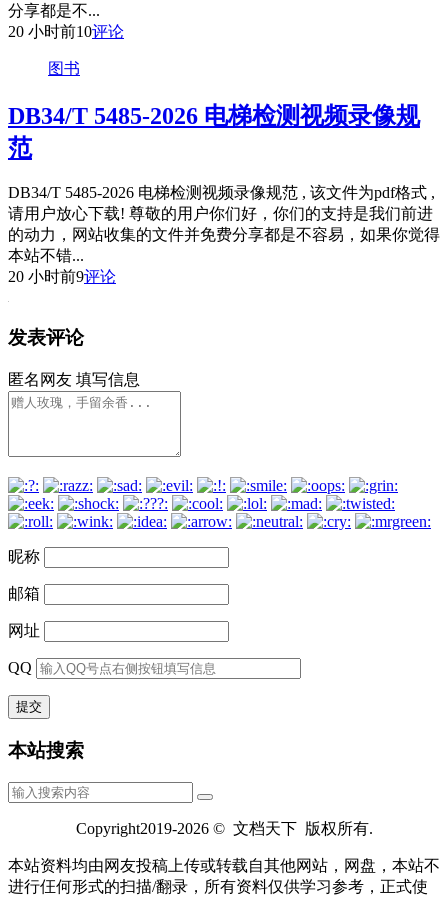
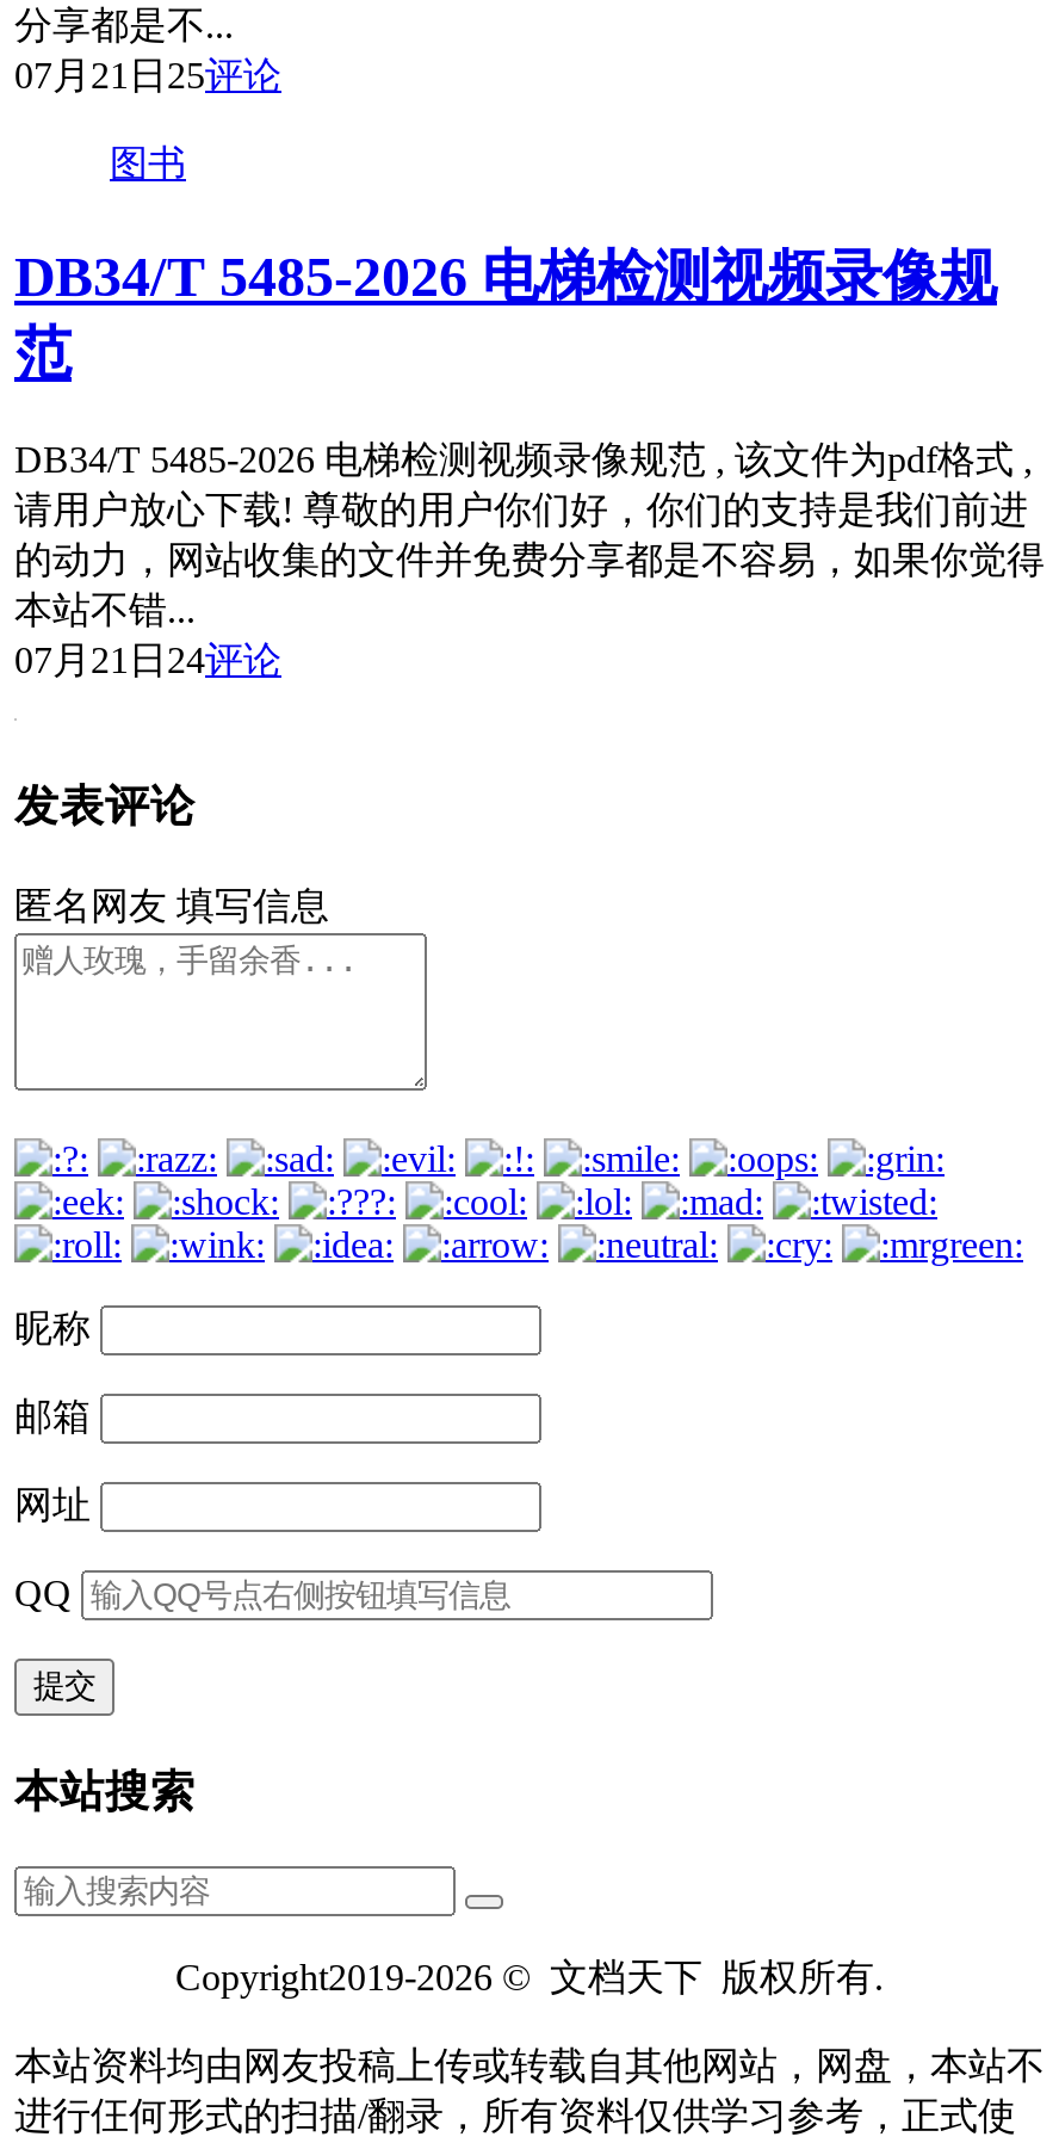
- 20 小时前10评论
+ 07月21日25评论

- 20 小时前9评论
+ 07月21日24评论
